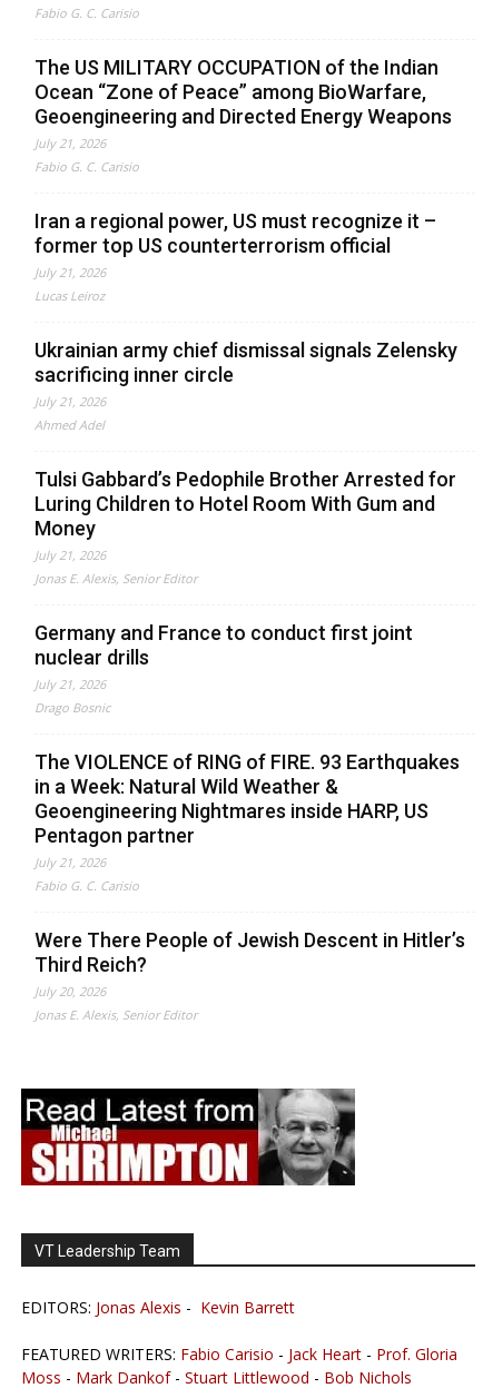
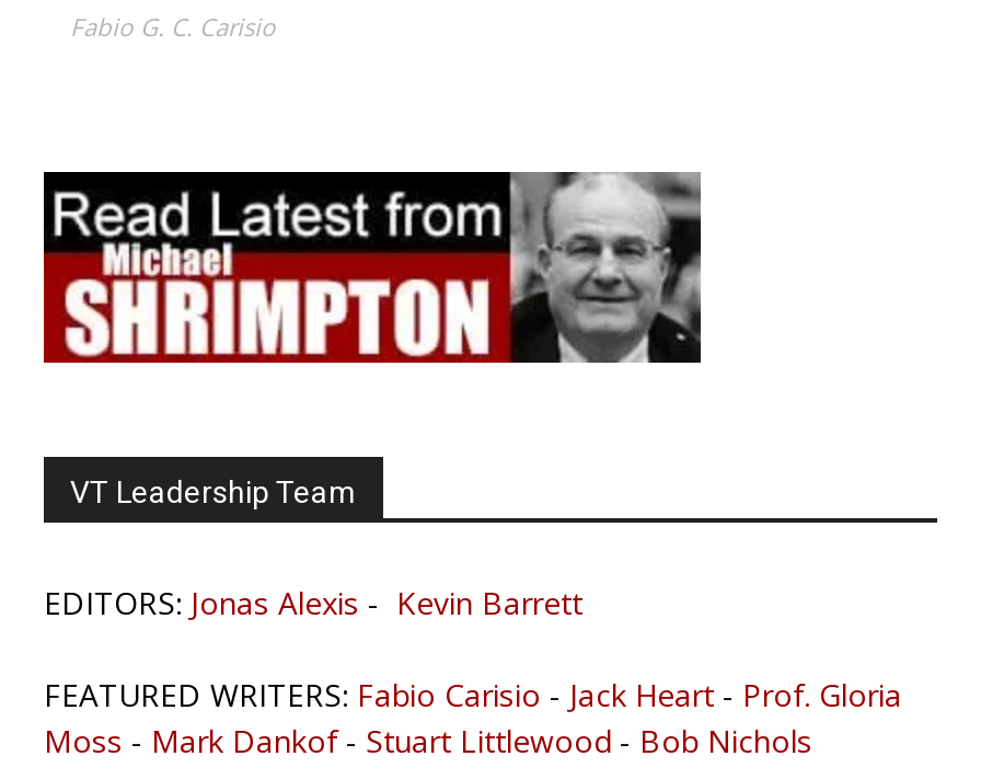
- The US MILITARY OCCUPATION of the Indian
- Ocean “Zone of Peace” among BioWarfare,
- Geoengineering and Directed Energy Weapons
- July 21, 2026
- Fabio G. C. Carisio
- Iran a regional power, US must recognize it –
- former top US counterterrorism official
- July 21, 2026
- Lucas Leiroz
- Ukrainian army chief dismissal signals Zelensky
- sacrificing inner circle
- July 21, 2026
- Ahmed Adel
- Tulsi Gabbard’s Pedophile Brother Arrested for
- Luring Children to Hotel Room With Gum and
- Money
- July 21, 2026
- Jonas E. Alexis, Senior Editor
- Germany and France to conduct first joint
- nuclear drills
- July 21, 2026
- Drago Bosnic
- The VIOLENCE of RING of FIRE. 93 Earthquakes
- in a Week: Natural Wild Weather &
- Geoengineering Nightmares inside HARP, US
- Pentagon partner
- July 21, 2026
- Fabio G. C. Carisio
- Were There People of Jewish Descent in Hitler’s
- Third Reich?
- July 20, 2026
- Jonas E. Alexis, Senior Editor
